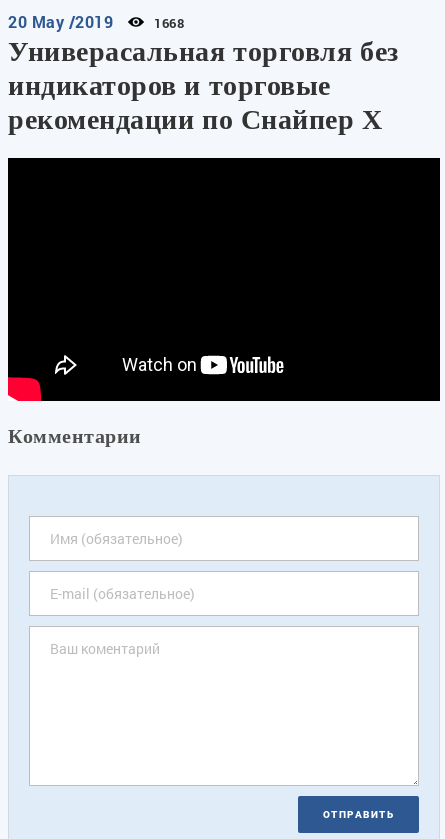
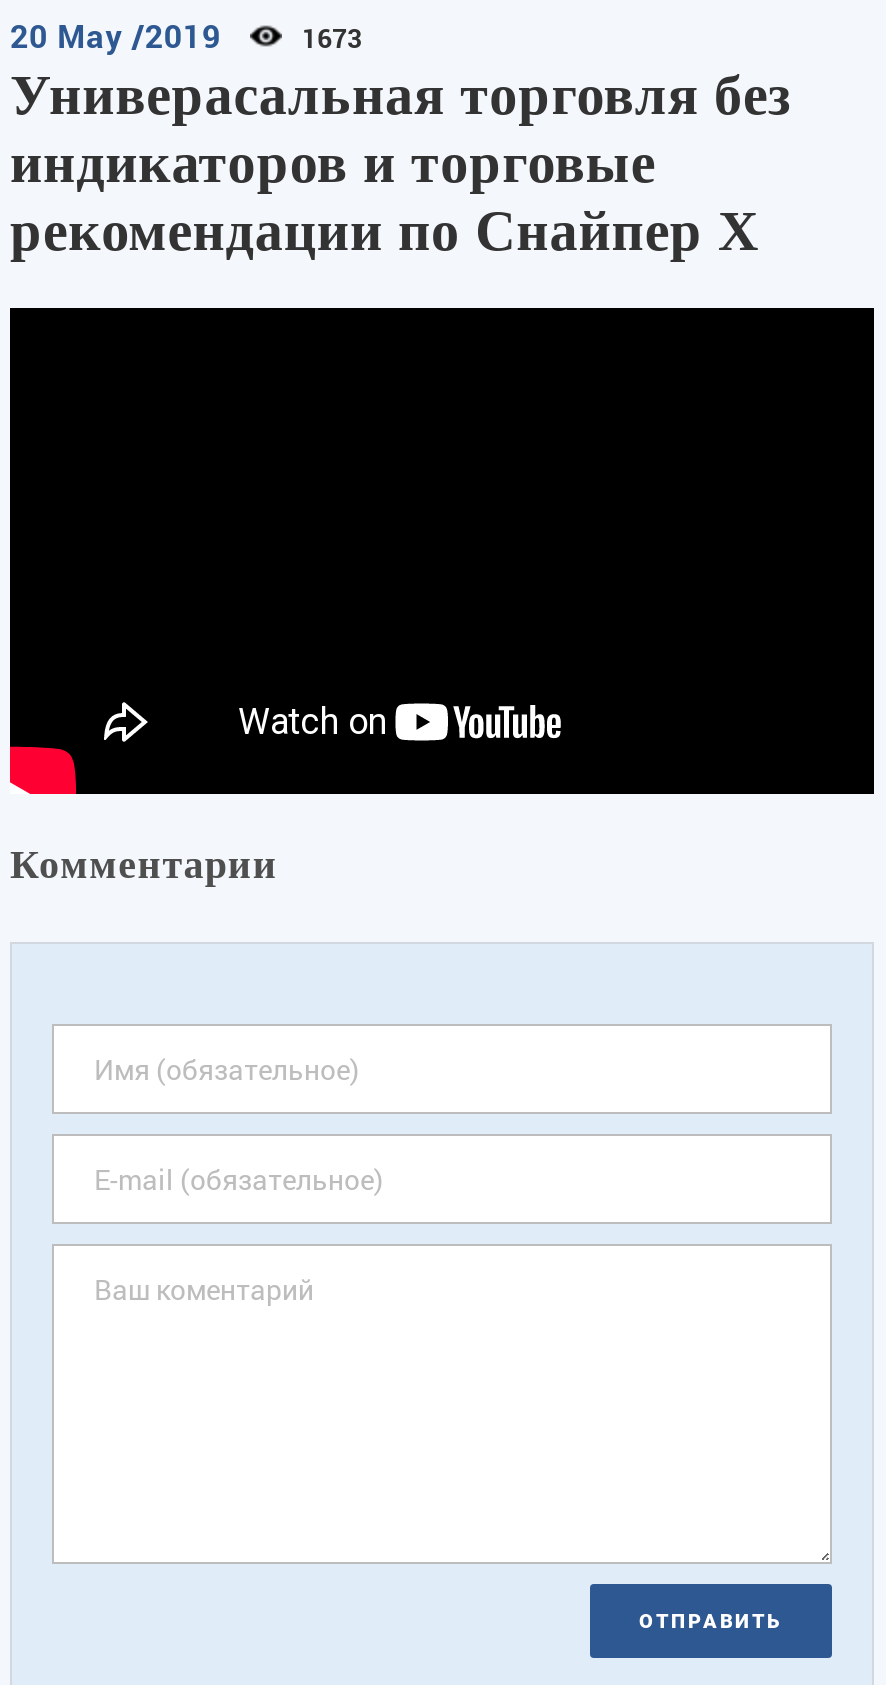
- 1668
+ 1673
